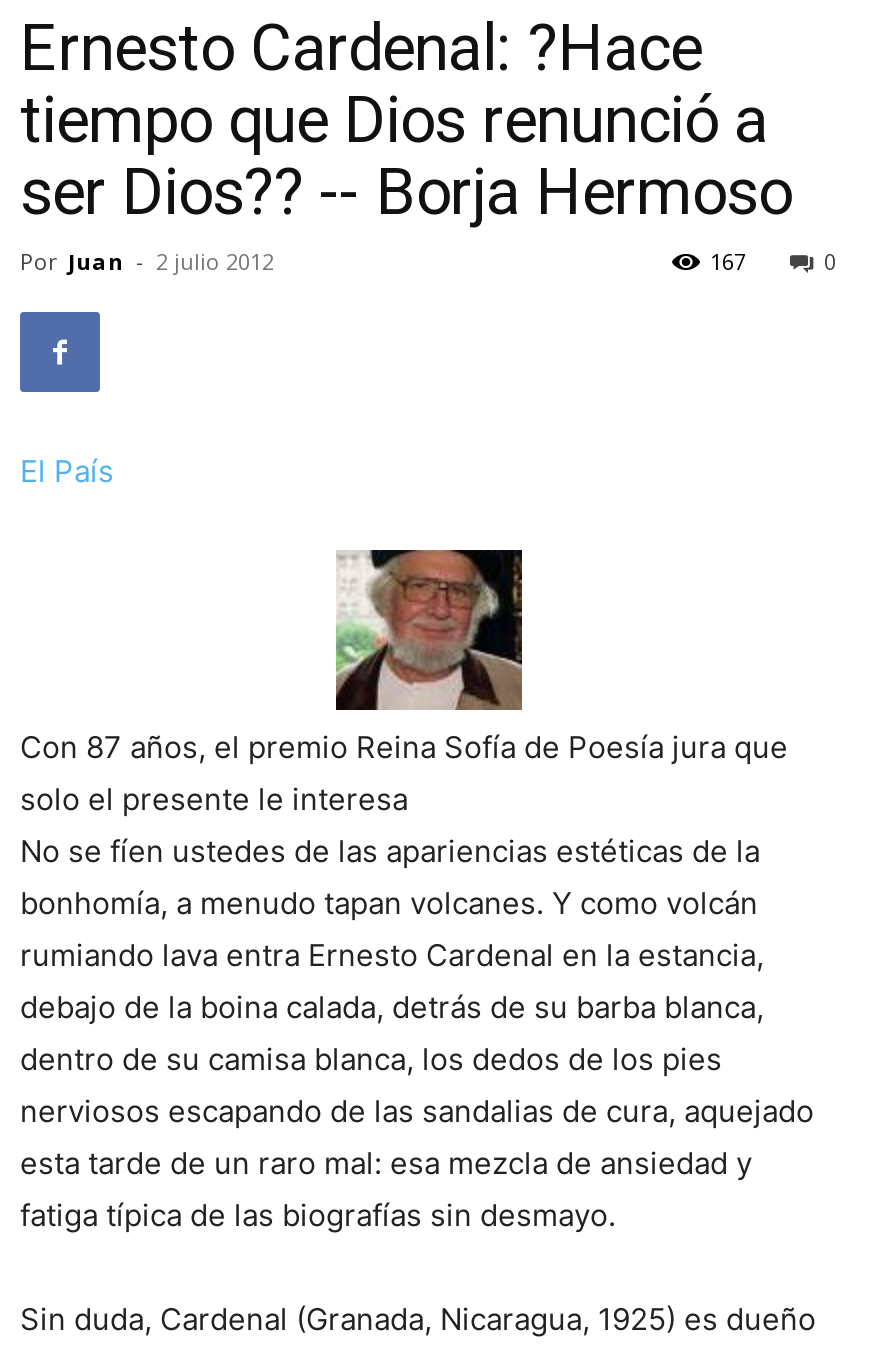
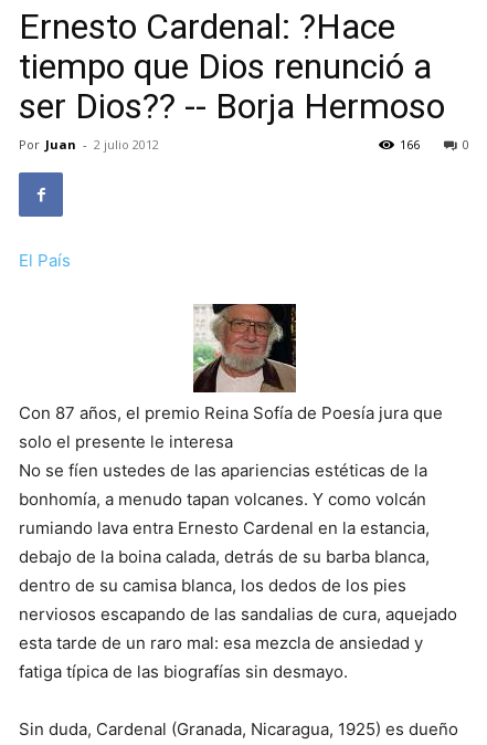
- 167
+ 166
